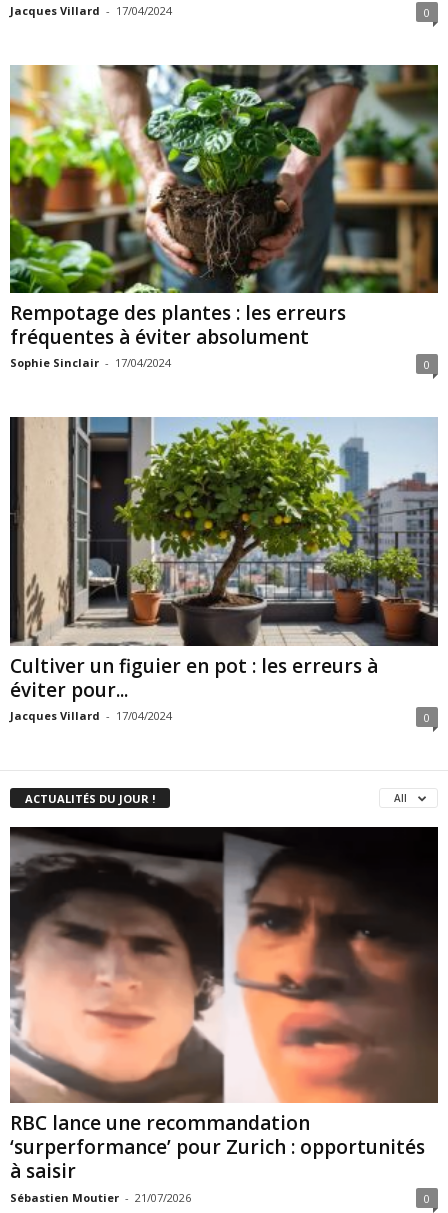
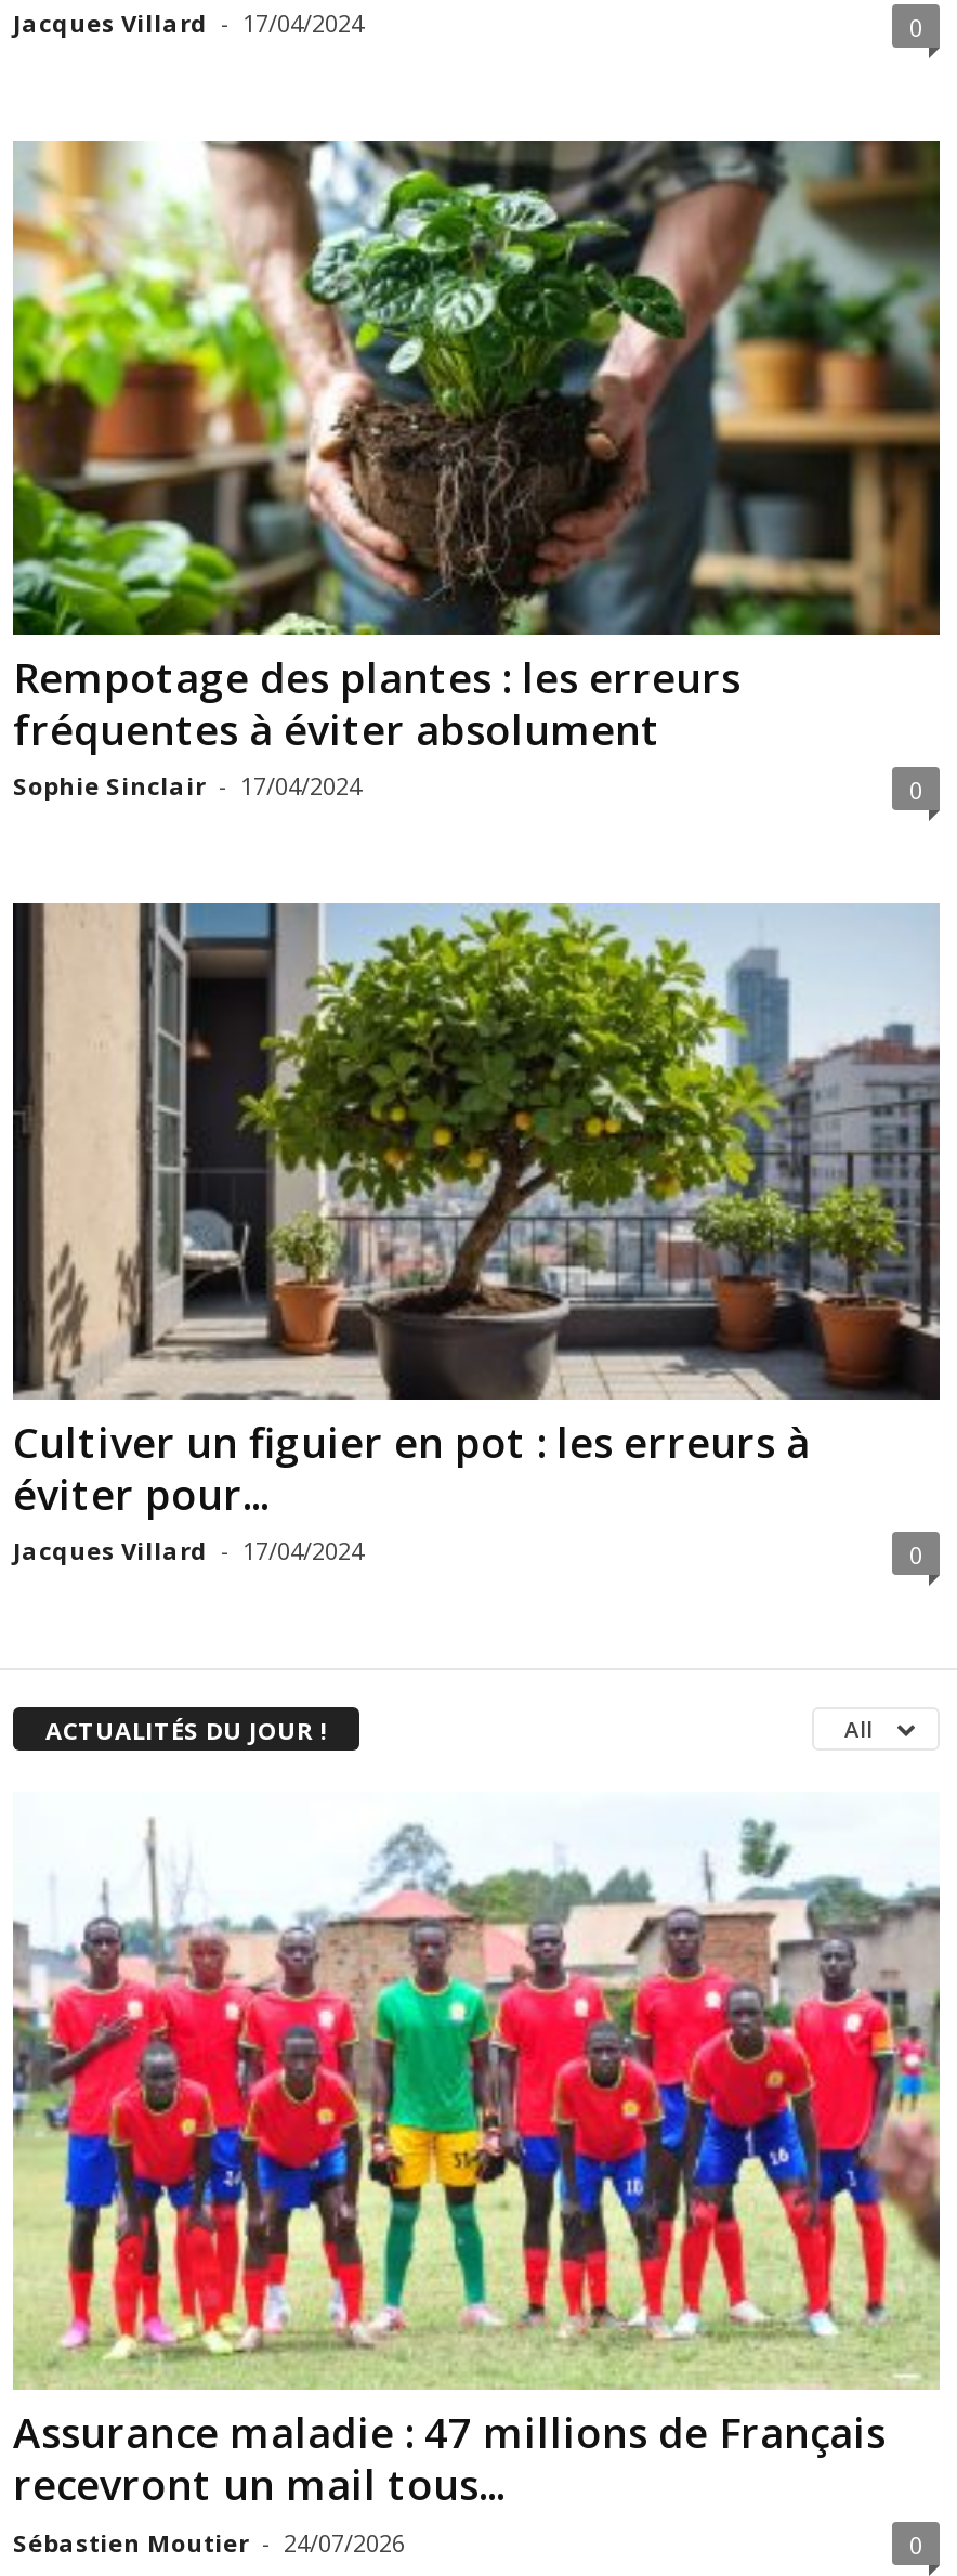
- [image]
- RBC lance une recommandation
- ‘surperformance’ pour Zurich : opportunités
- à saisir
- Sébastien Moutier - 21/07/2026
+ [image]
+ Assurance maladie : 47 millions de Français
+ recevront un mail tous...
+ Sébastien Moutier - 24/07/2026
